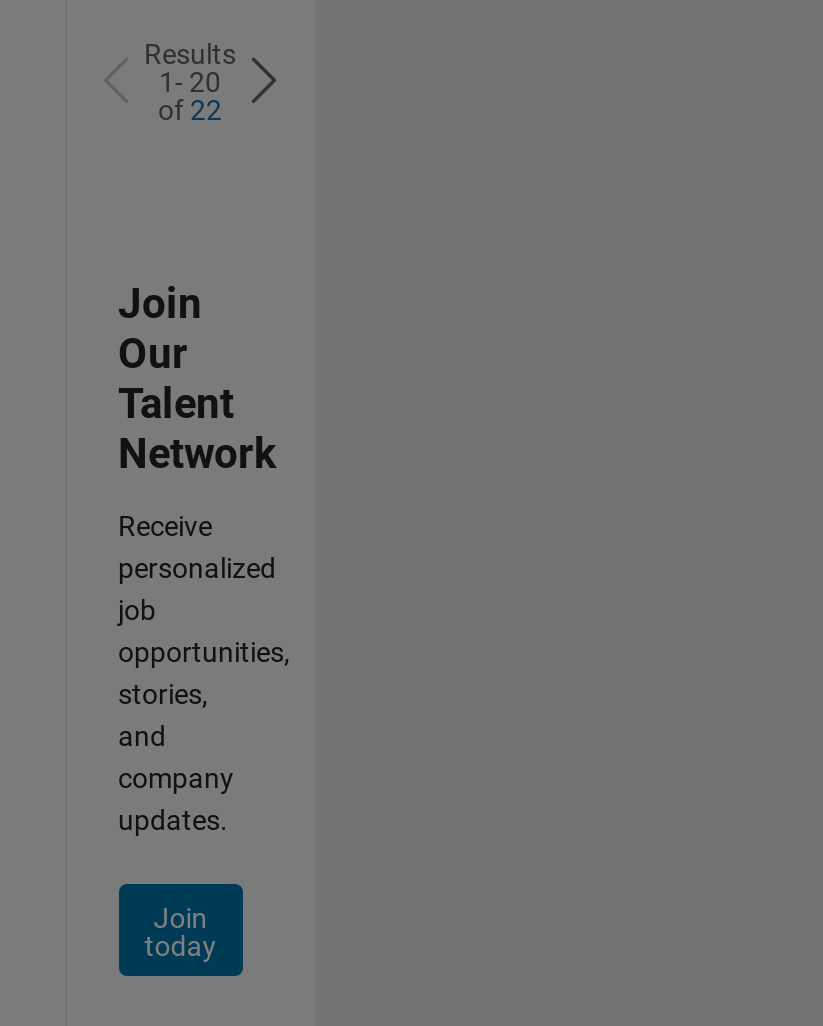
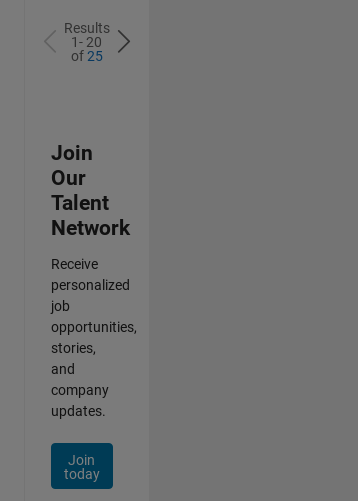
- of 22
+ of 25
